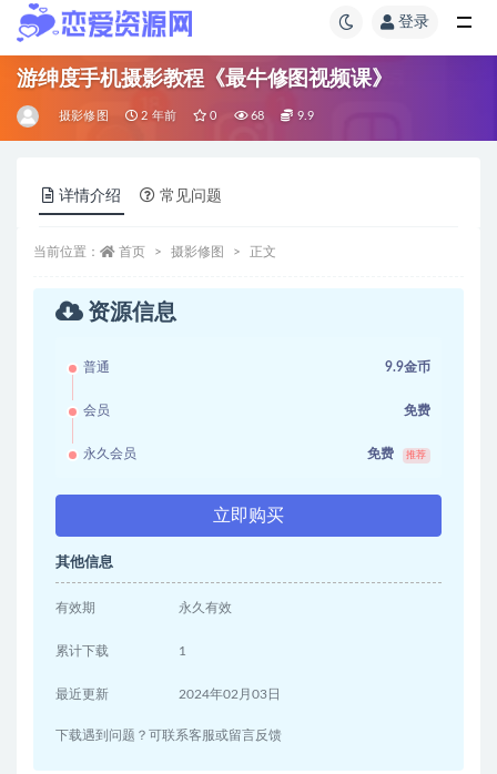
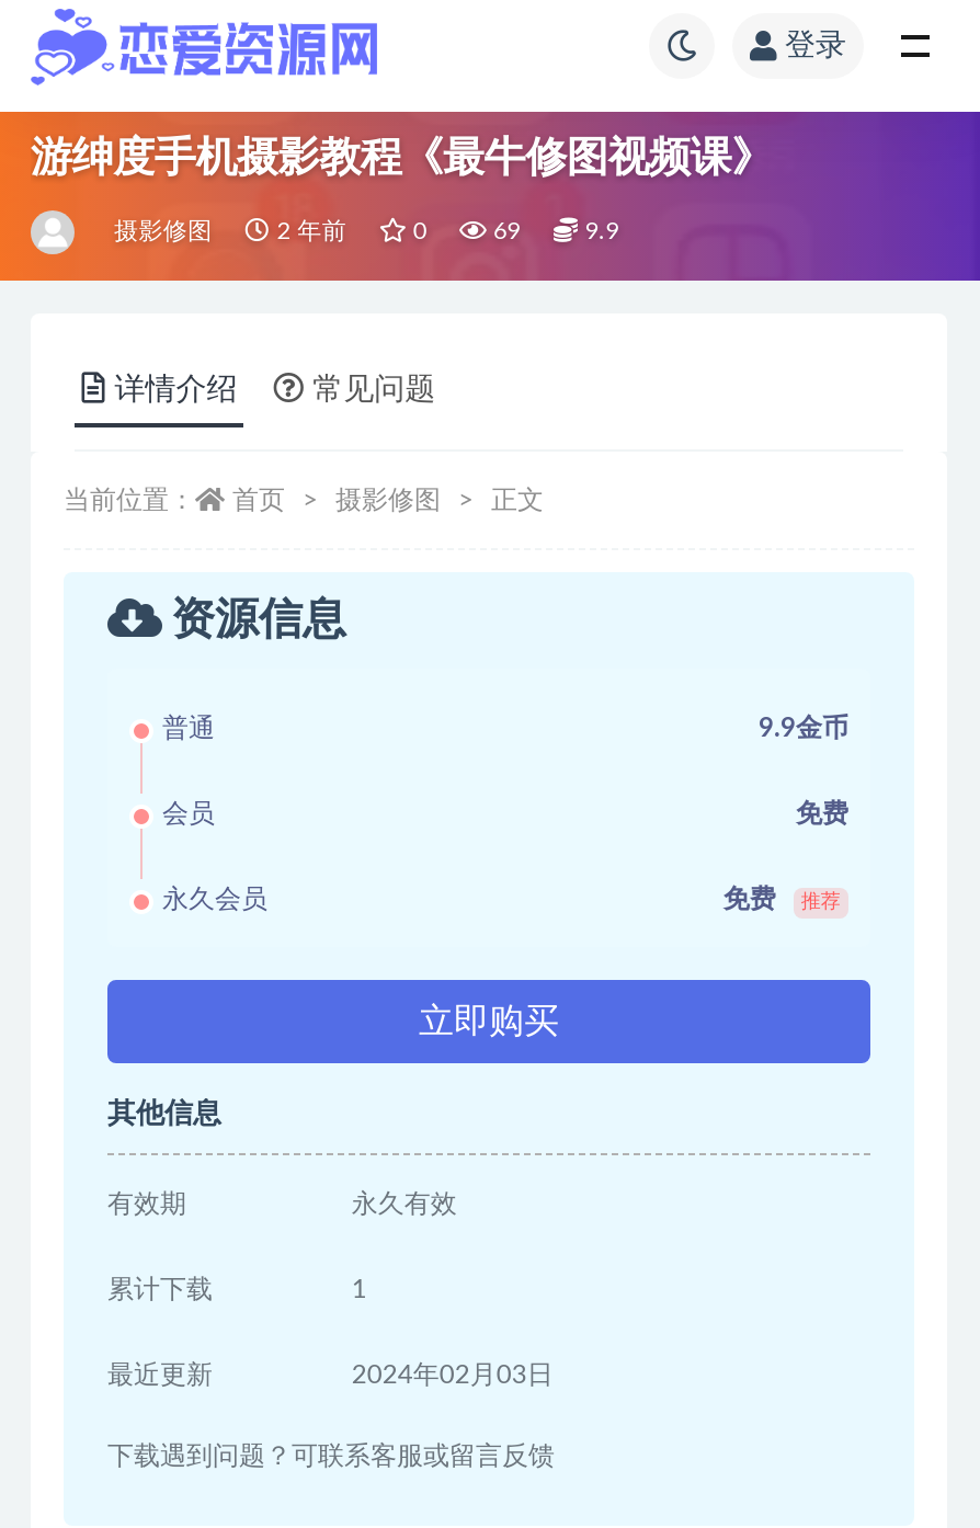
- 68
+ 69
